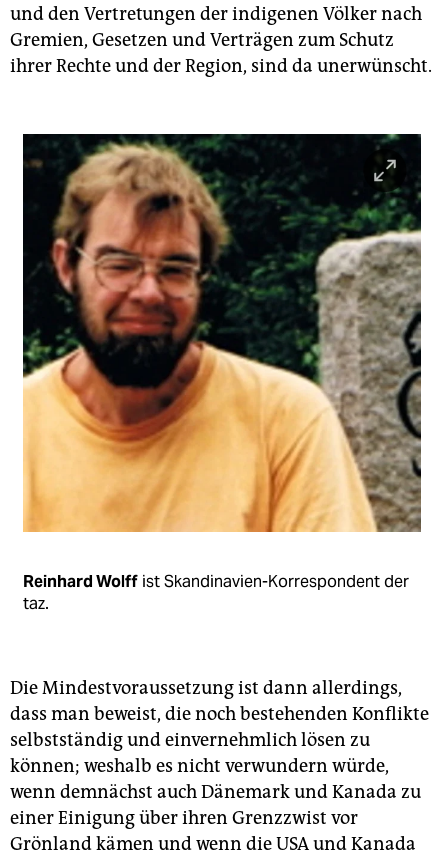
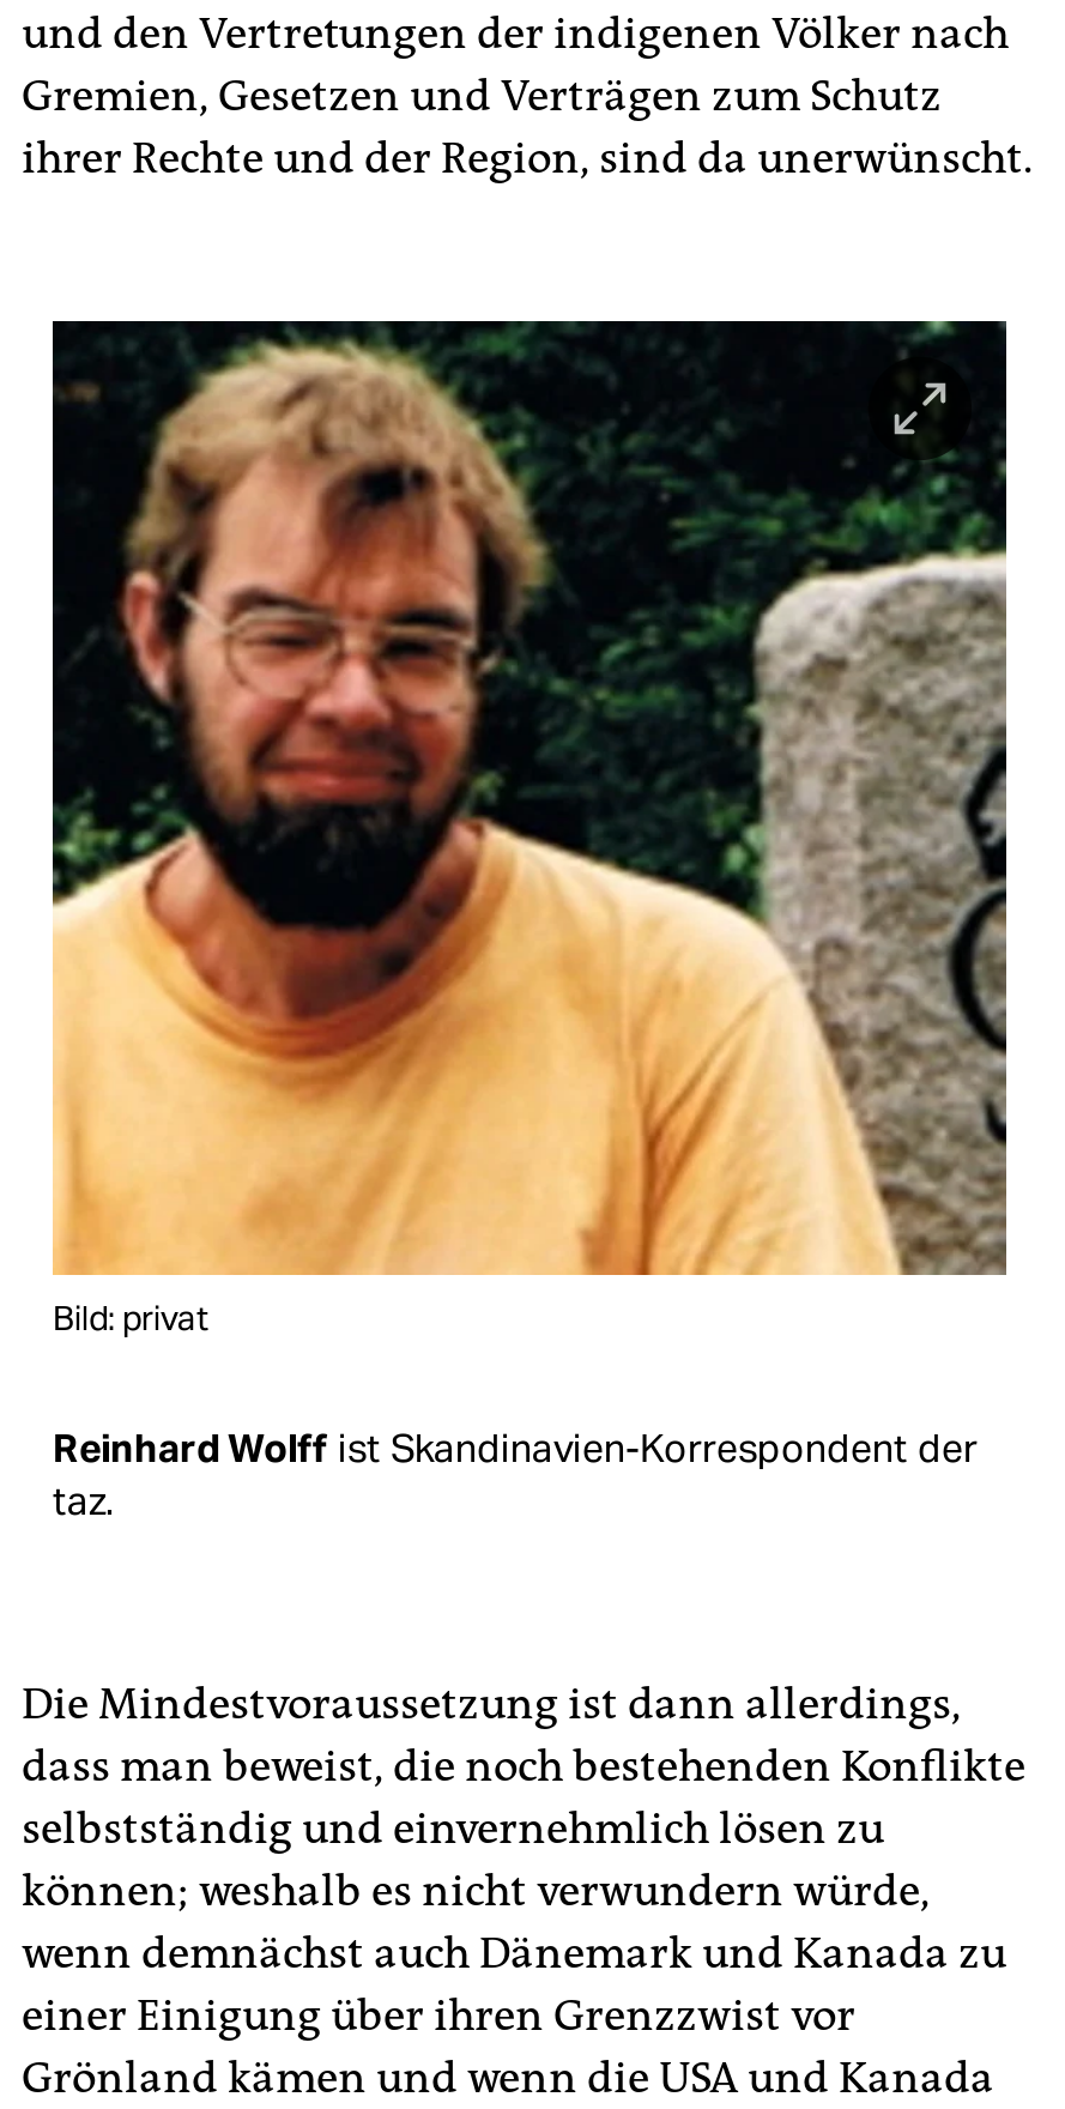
+ Bild: privat
